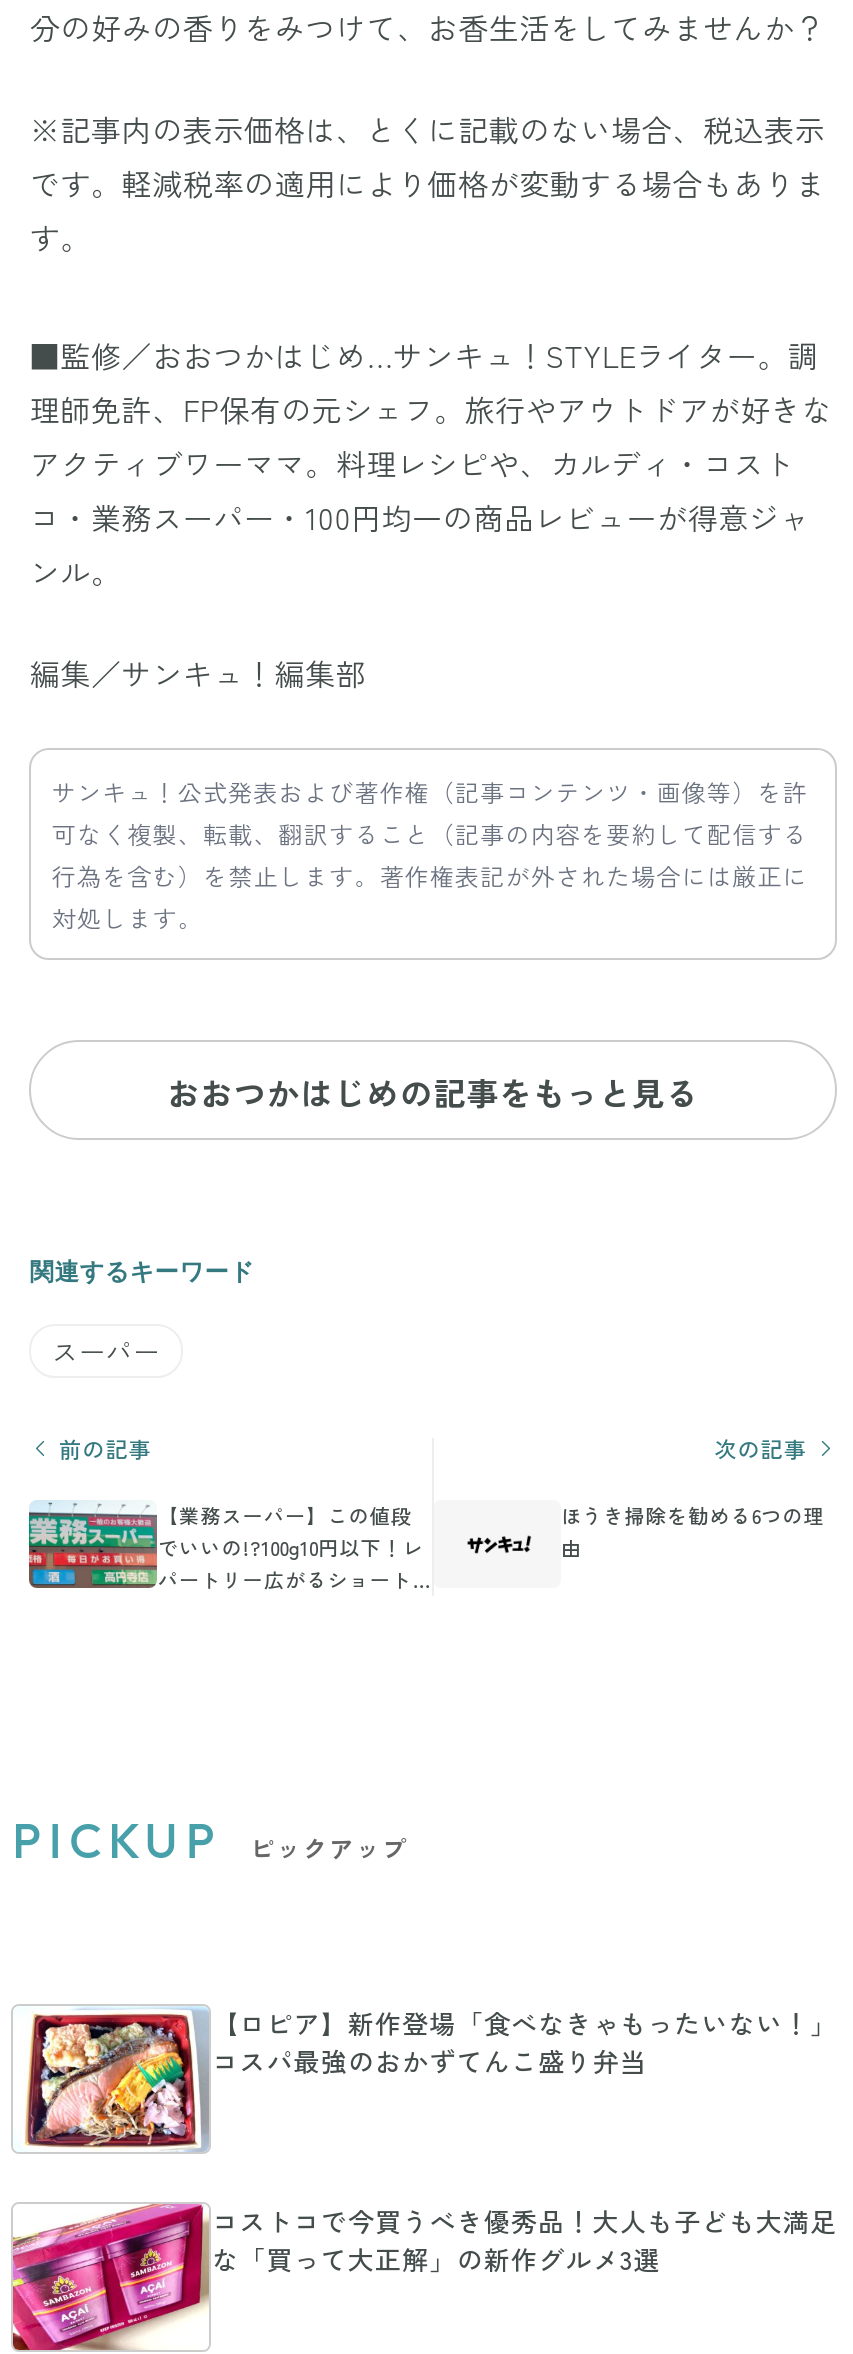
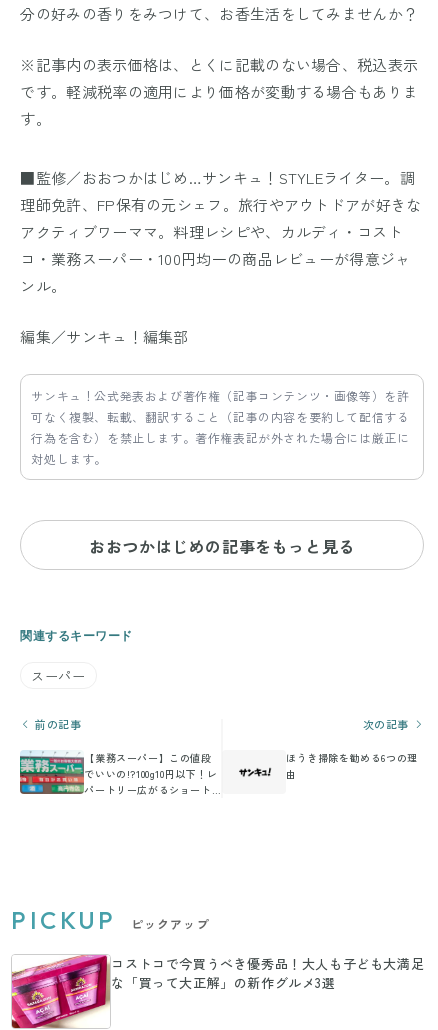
- [image]
- 【ロピア】新作登場「食べなきゃもったいない！」
- コスパ最強のおかずてんこ盛り弁当
